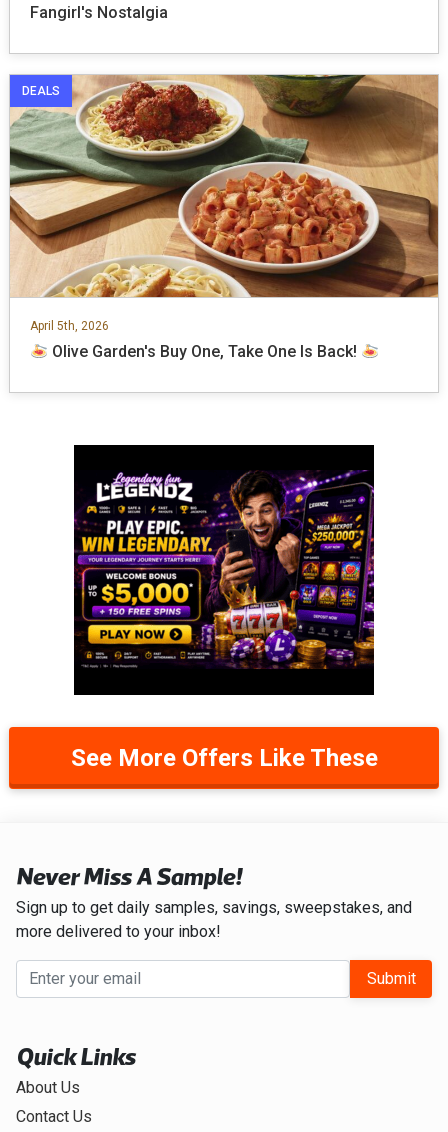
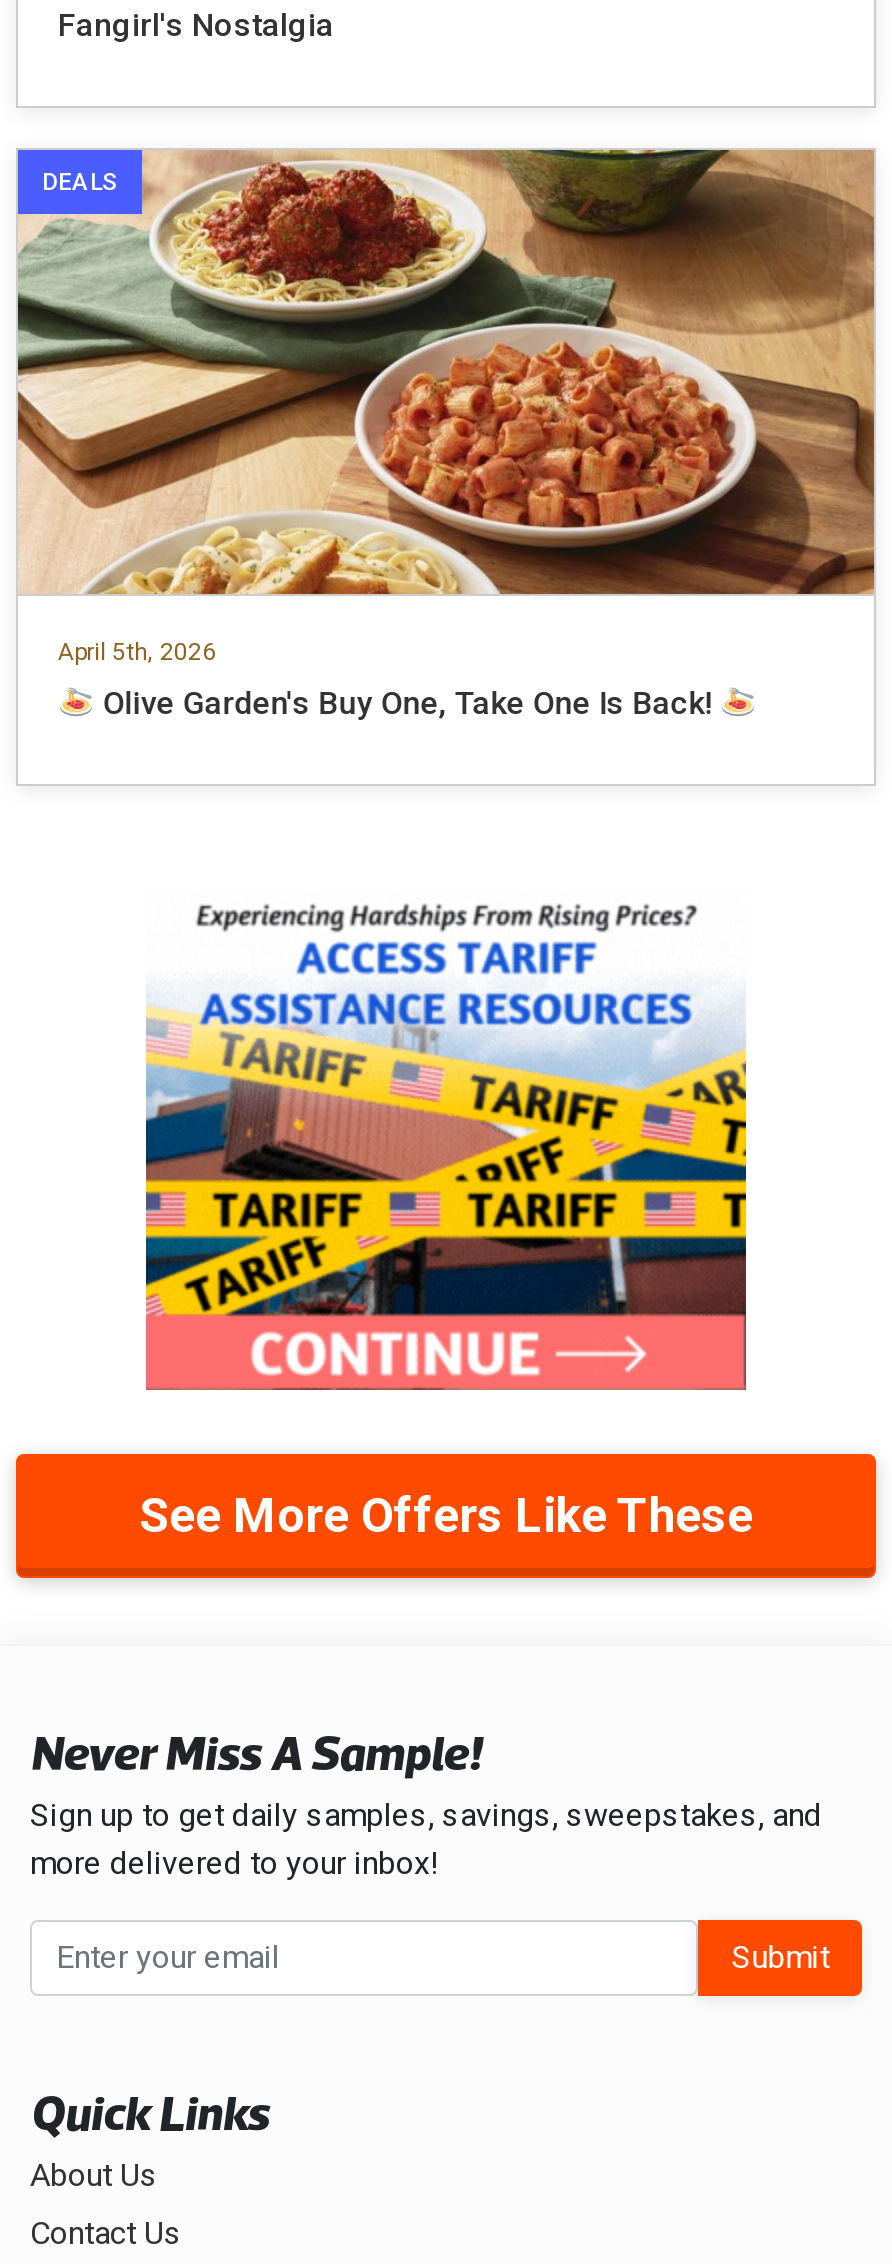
- [image]
+ [image]
